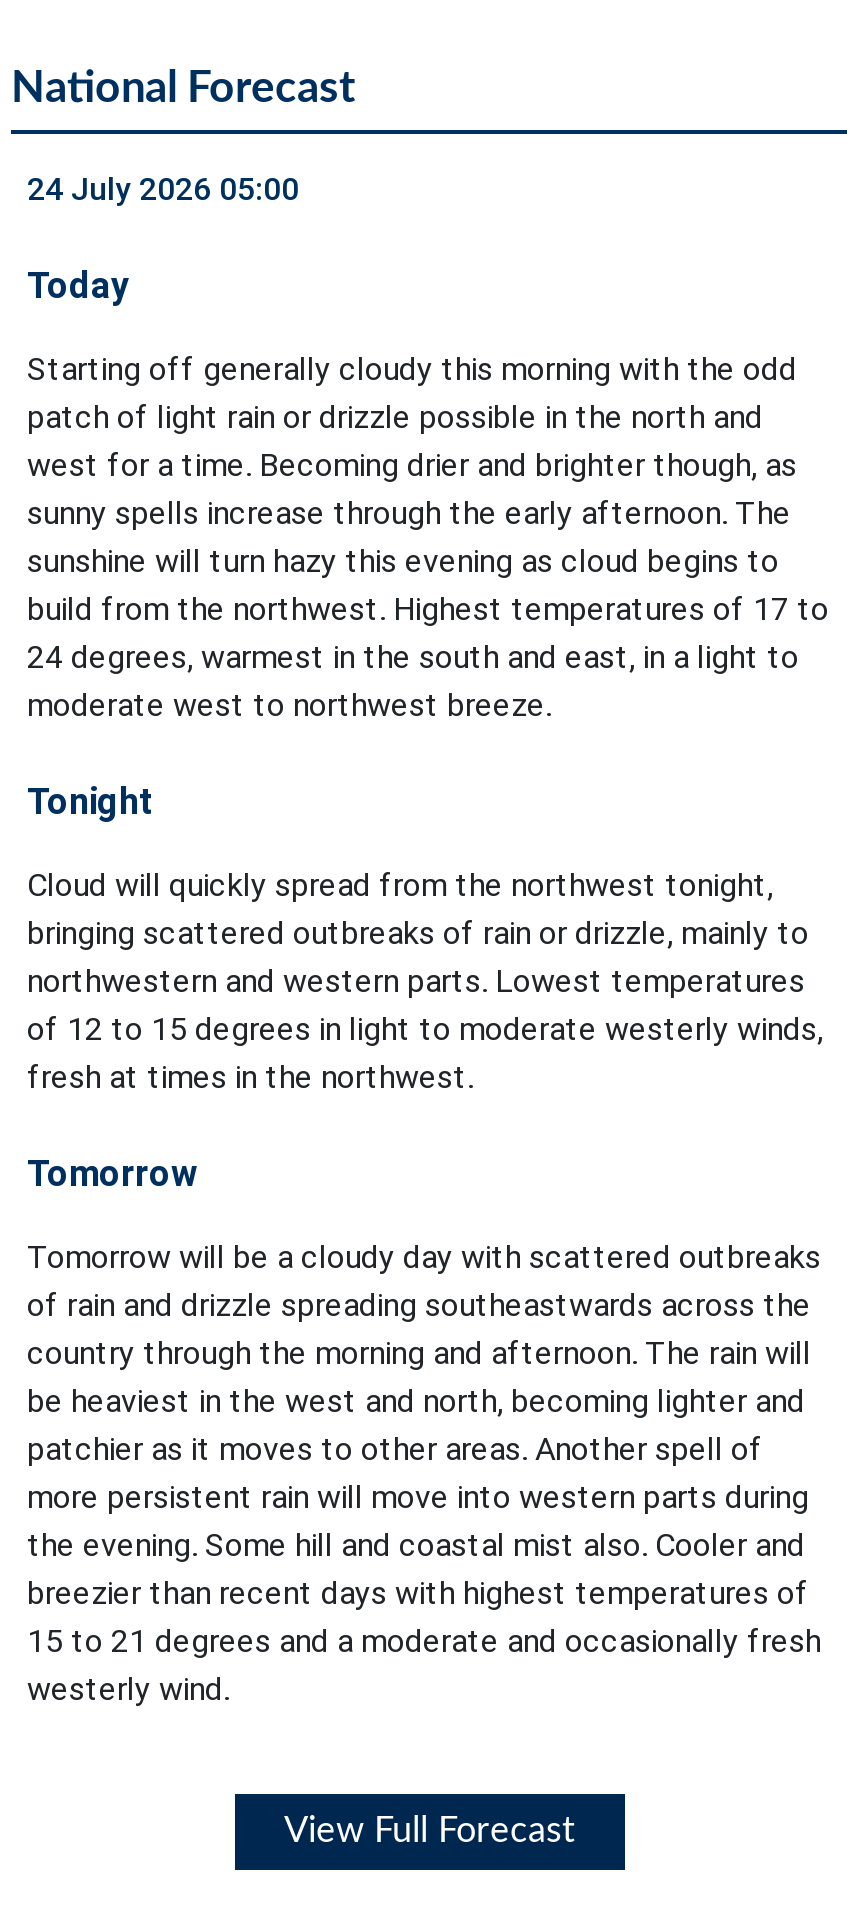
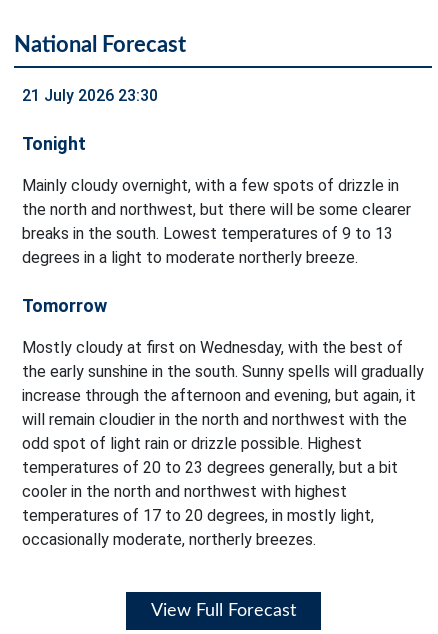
- 24 July 2026 05:00
- Today
- Starting off generally cloudy this morning with the odd
- patch of light rain or drizzle possible in the north and
- west for a time. Becoming drier and brighter though, as
- sunny spells increase through the early afternoon. The
- sunshine will turn hazy this evening as cloud begins to
- build from the northwest. Highest temperatures of 17 to
- 24 degrees, warmest in the south and east, in a light to
- moderate west to northwest breeze.
+ 21 July 2026 23:30

- Cloud will quickly spread from the northwest tonight,
- bringing scattered outbreaks of rain or drizzle, mainly to
- northwestern and western parts. Lowest temperatures
- of 12 to 15 degrees in light to moderate westerly winds,
- fresh at times in the northwest.
+ Mainly cloudy overnight, with a few spots of drizzle in
+ the north and northwest, but there will be some clearer
+ breaks in the south. Lowest temperatures of 9 to 13
+ degrees in a light to moderate northerly breeze.

- Tomorrow will be a cloudy day with scattered outbreaks
- of rain and drizzle spreading southeastwards across the
- country through the morning and afternoon. The rain will
- be heaviest in the west and north, becoming lighter and
- patchier as it moves to other areas. Another spell of
- more persistent rain will move into western parts during
- the evening. Some hill and coastal mist also. Cooler and
- breezier than recent days with highest temperatures of
- 15 to 21 degrees and a moderate and occasionally fresh
- westerly wind.
+ Mostly cloudy at first on Wednesday, with the best of
+ the early sunshine in the south. Sunny spells will gradually
+ increase through the afternoon and evening, but again, it
+ will remain cloudier in the north and northwest with the
+ odd spot of light rain or drizzle possible. Highest
+ temperatures of 20 to 23 degrees generally, but a bit
+ cooler in the north and northwest with highest
+ temperatures of 17 to 20 degrees, in mostly light,
+ occasionally moderate, northerly breezes.
